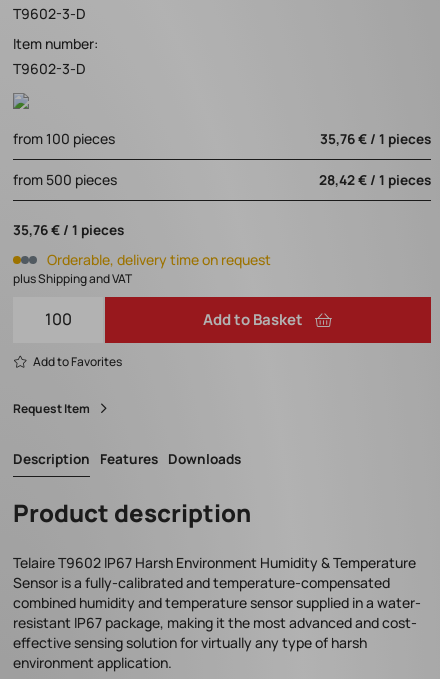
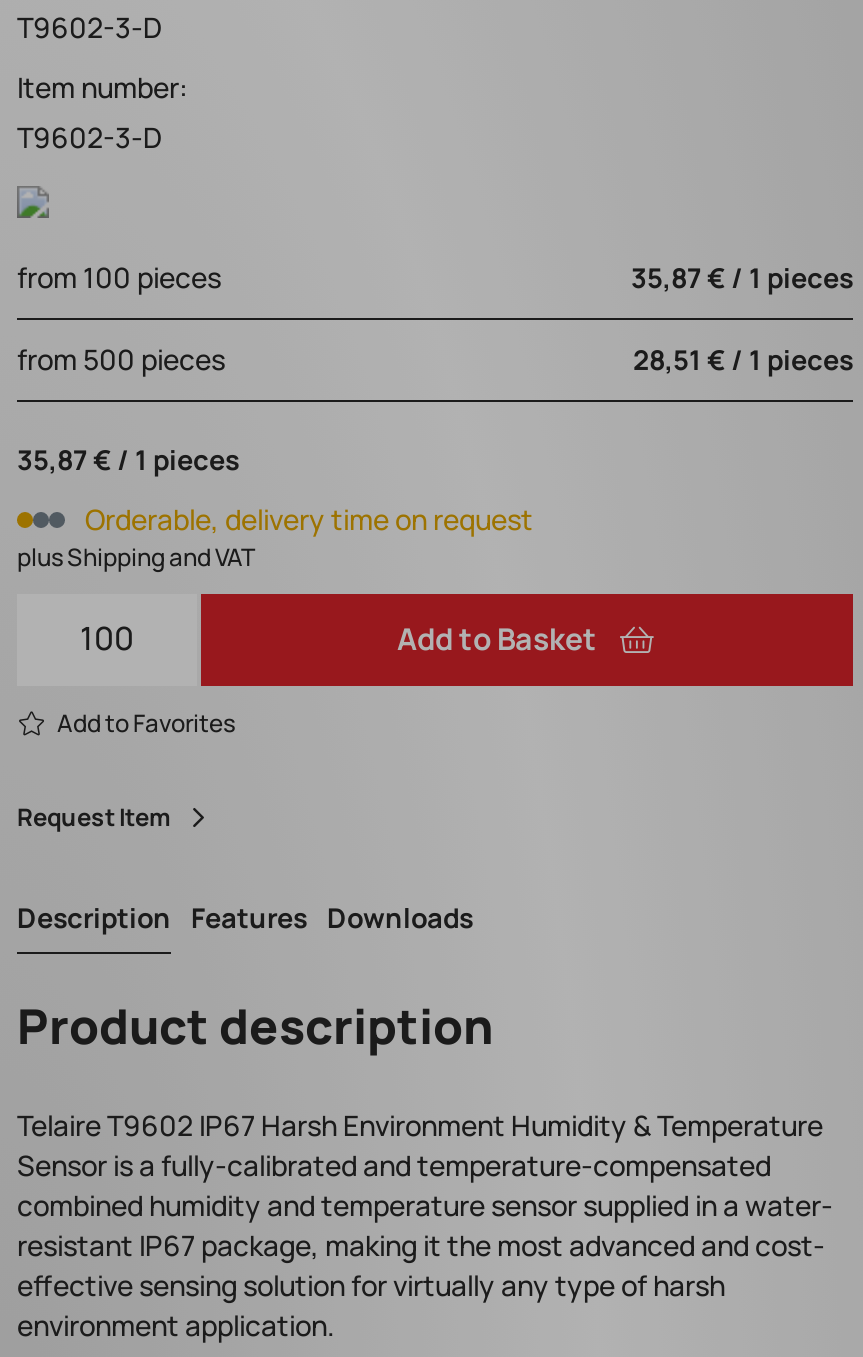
- 35,76 € / 1 pieces
+ 35,87 € / 1 pieces

- 28,42 € / 1 pieces
+ 28,51 € / 1 pieces

- 35,76 € / 1 pieces
+ 35,87 € / 1 pieces
